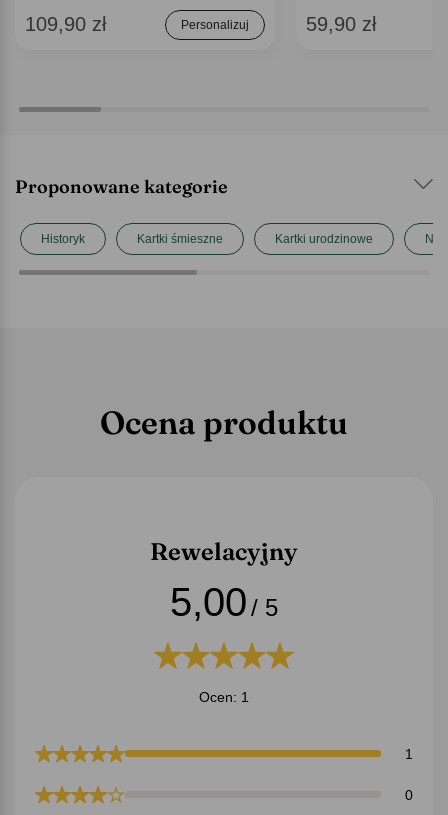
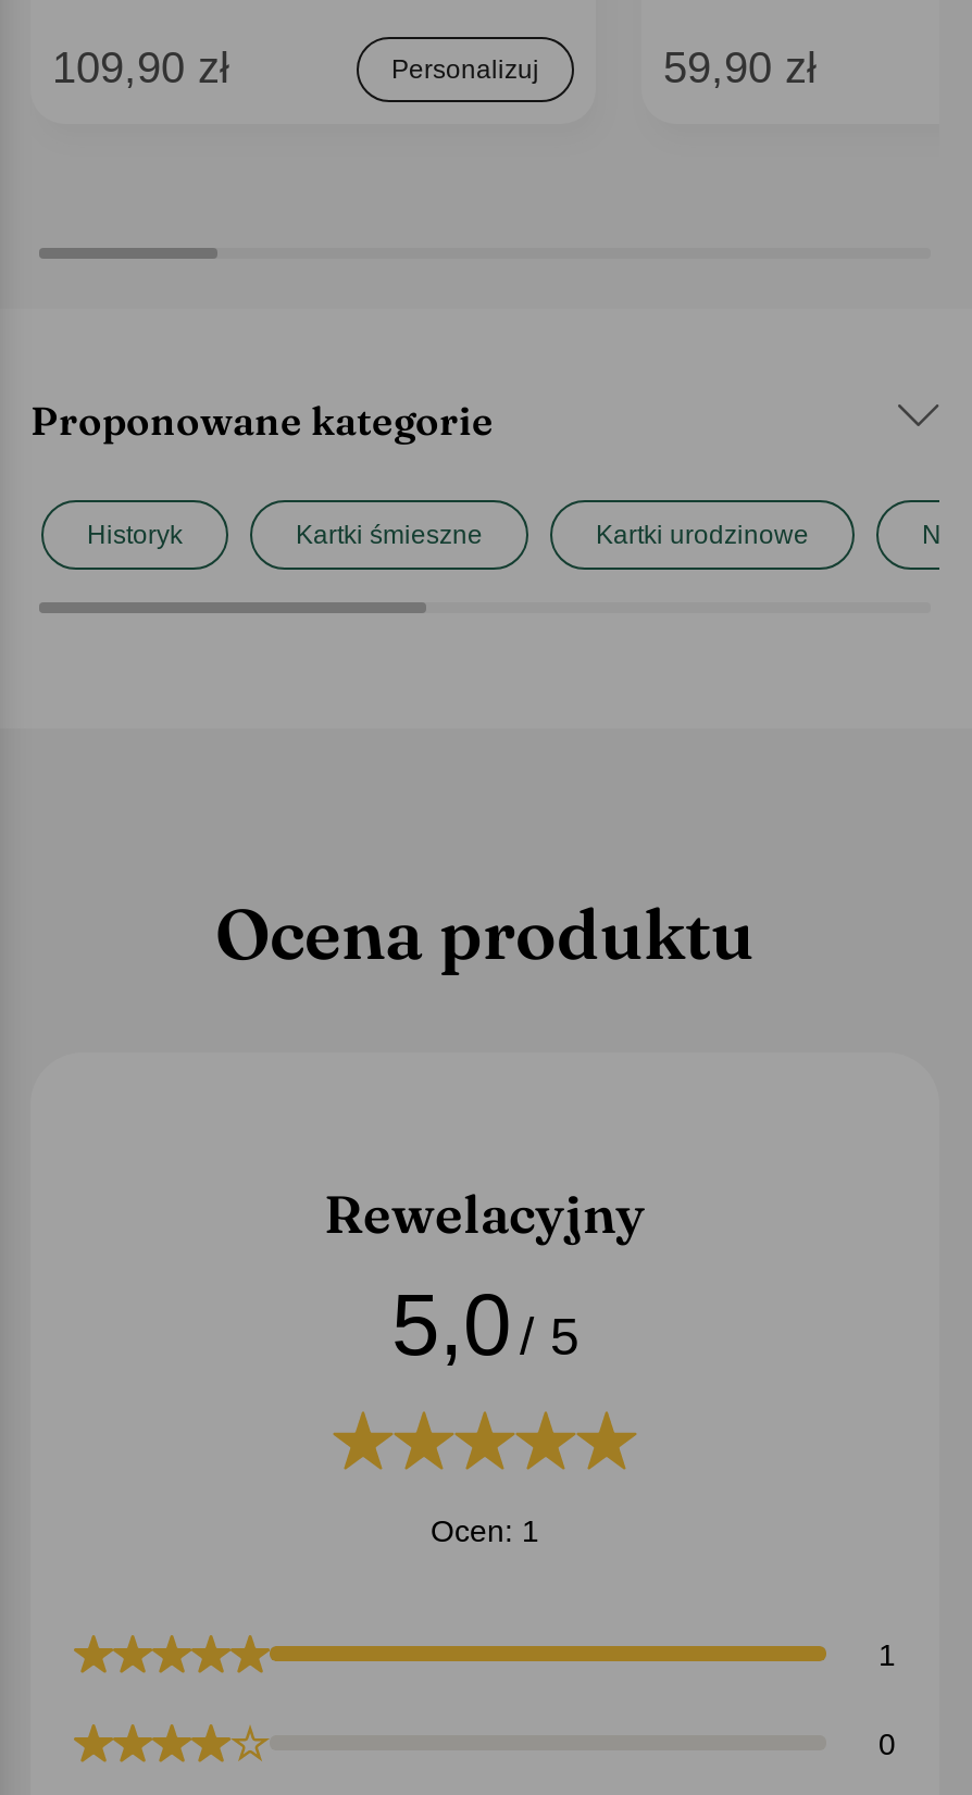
- 5,00 / 5
+ 5,0 / 5
